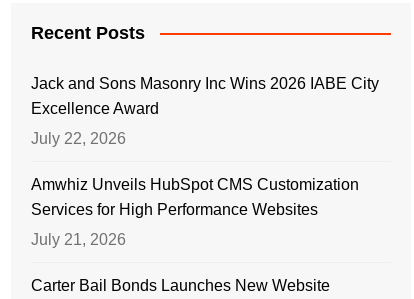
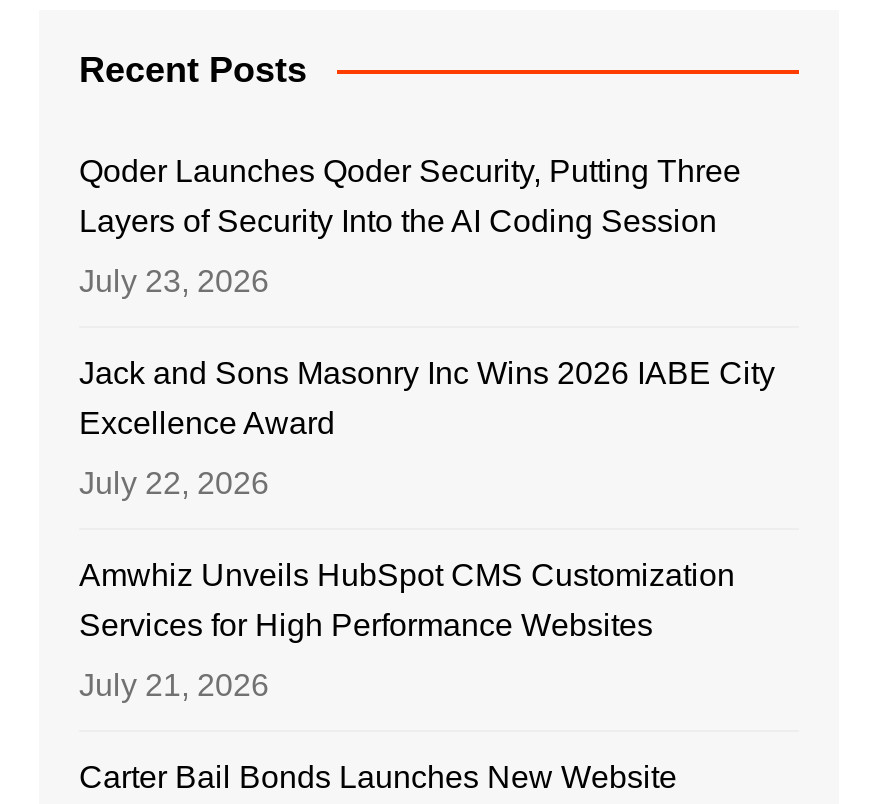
+ Qoder Launches Qoder Security, Putting Three
+ Layers of Security Into the AI Coding Session
+ July 23, 2026
